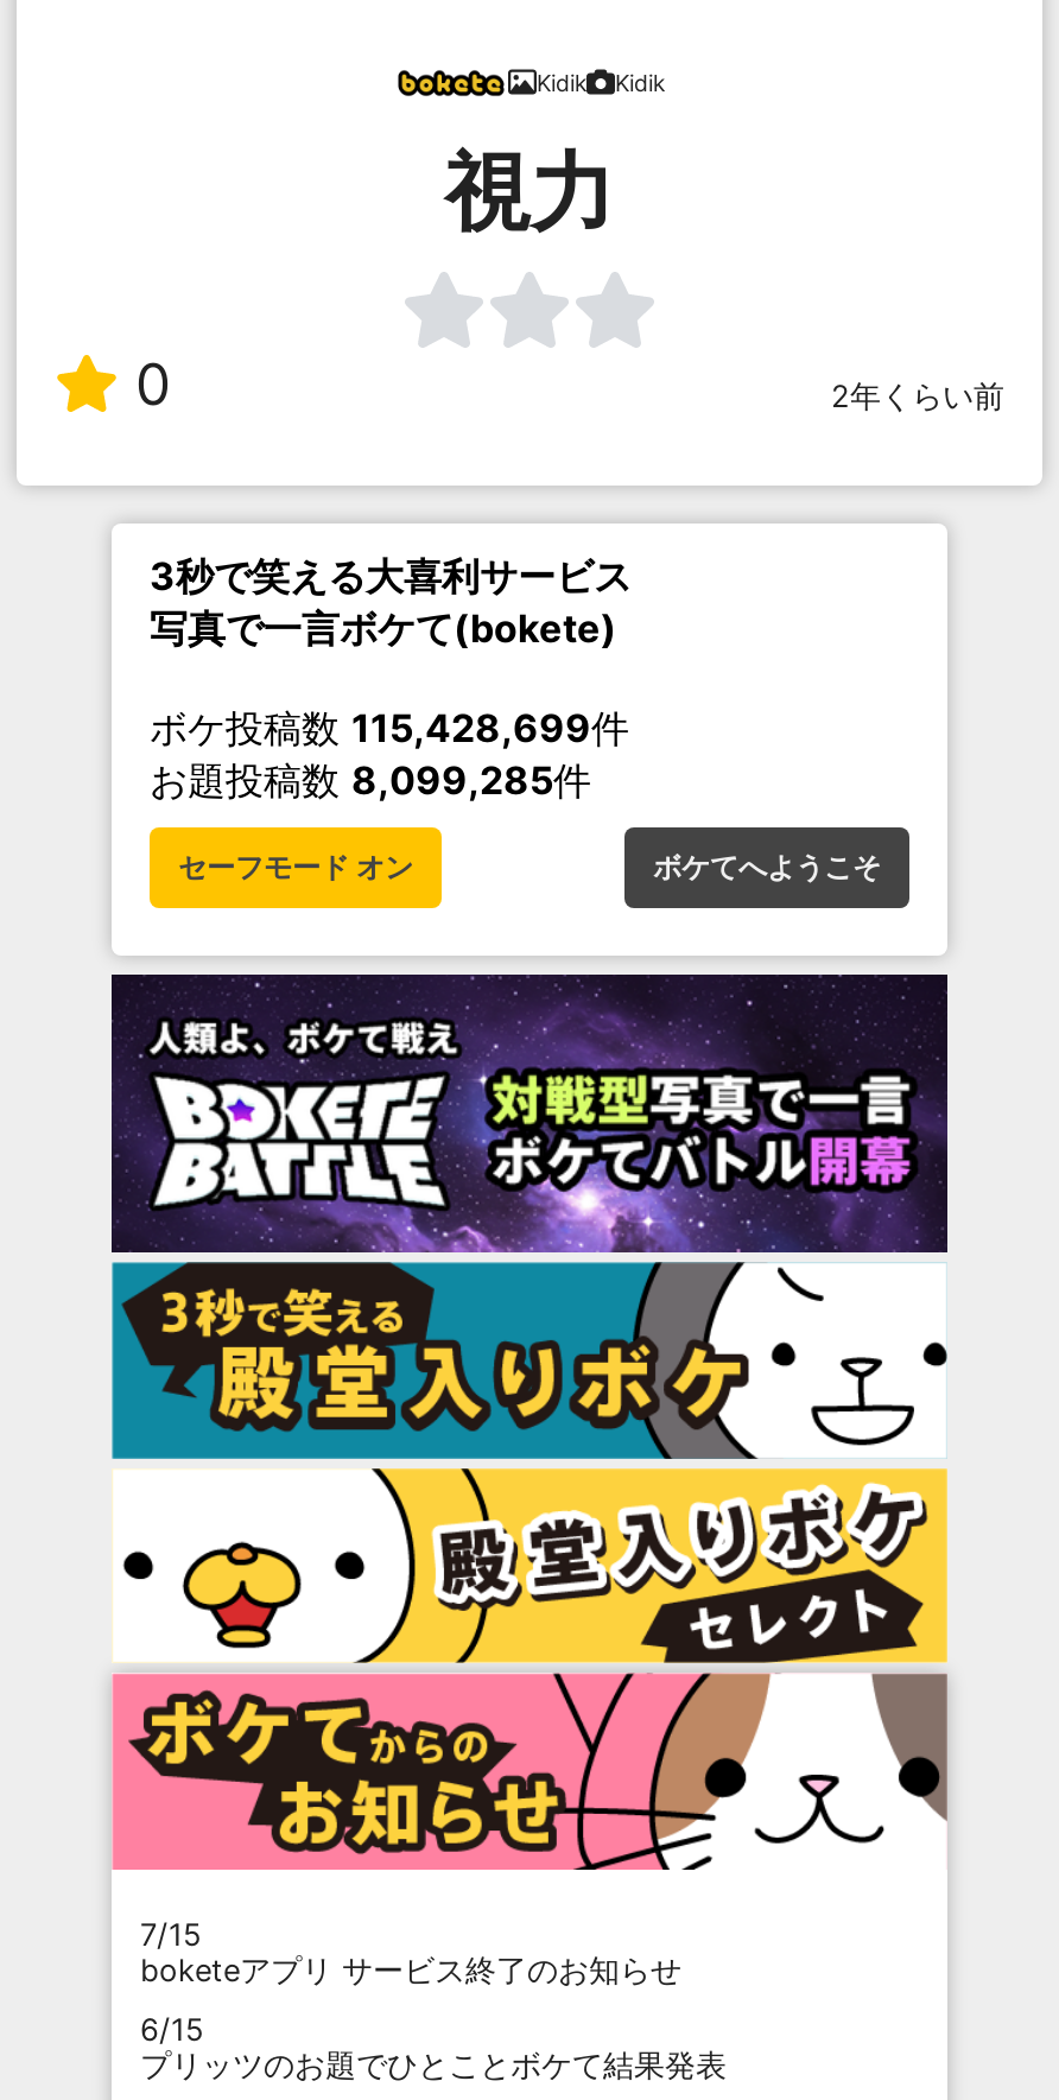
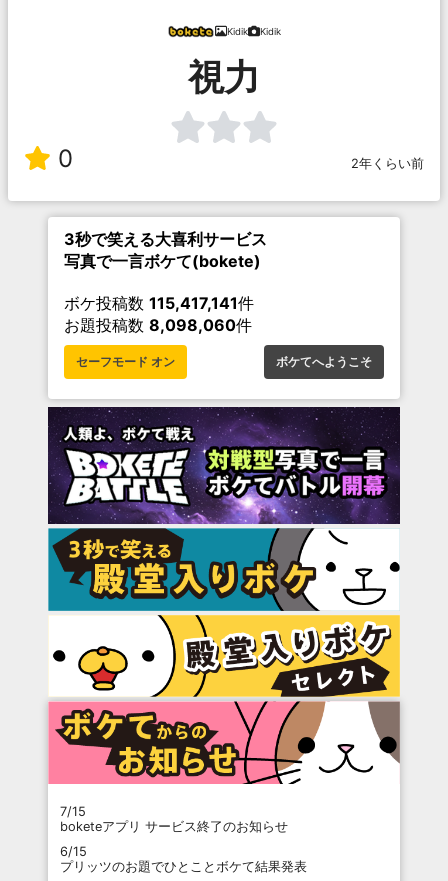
- ボケ投稿数115,428,699件
+ ボケ投稿数115,417,141件

- お題投稿数8,099,285件
+ お題投稿数8,098,060件
